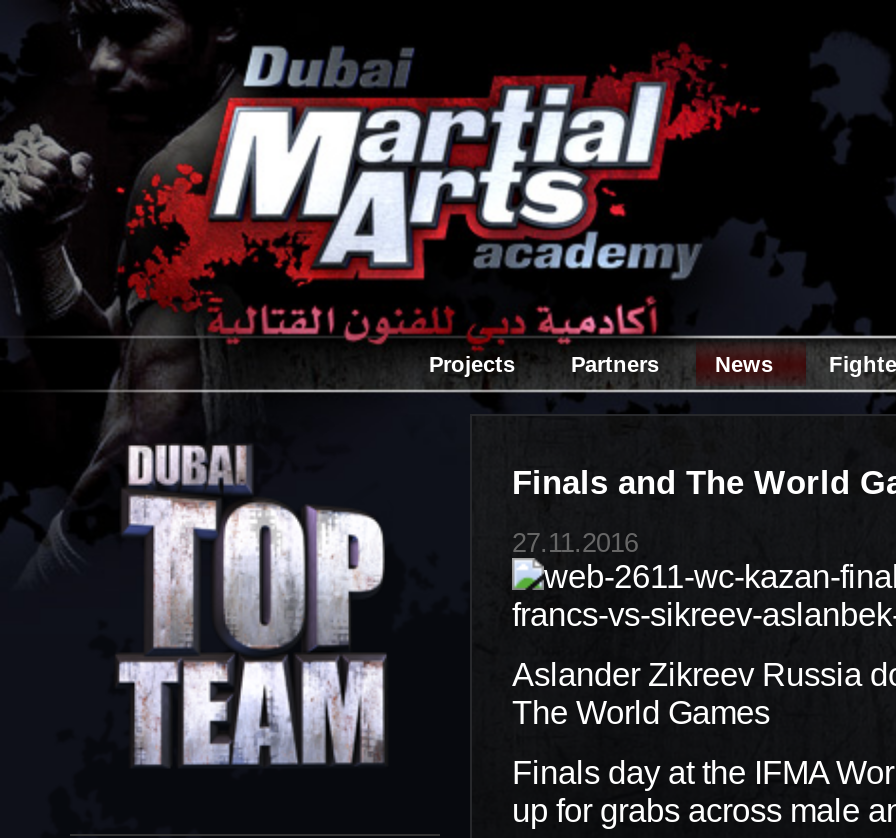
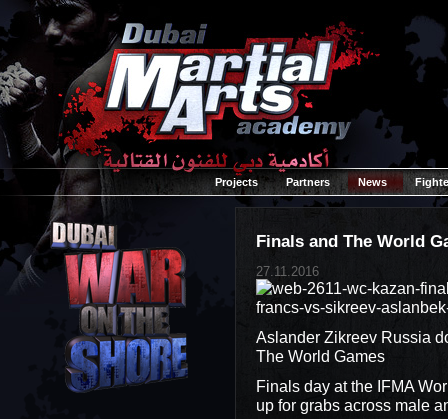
- [image]
+ [image]
